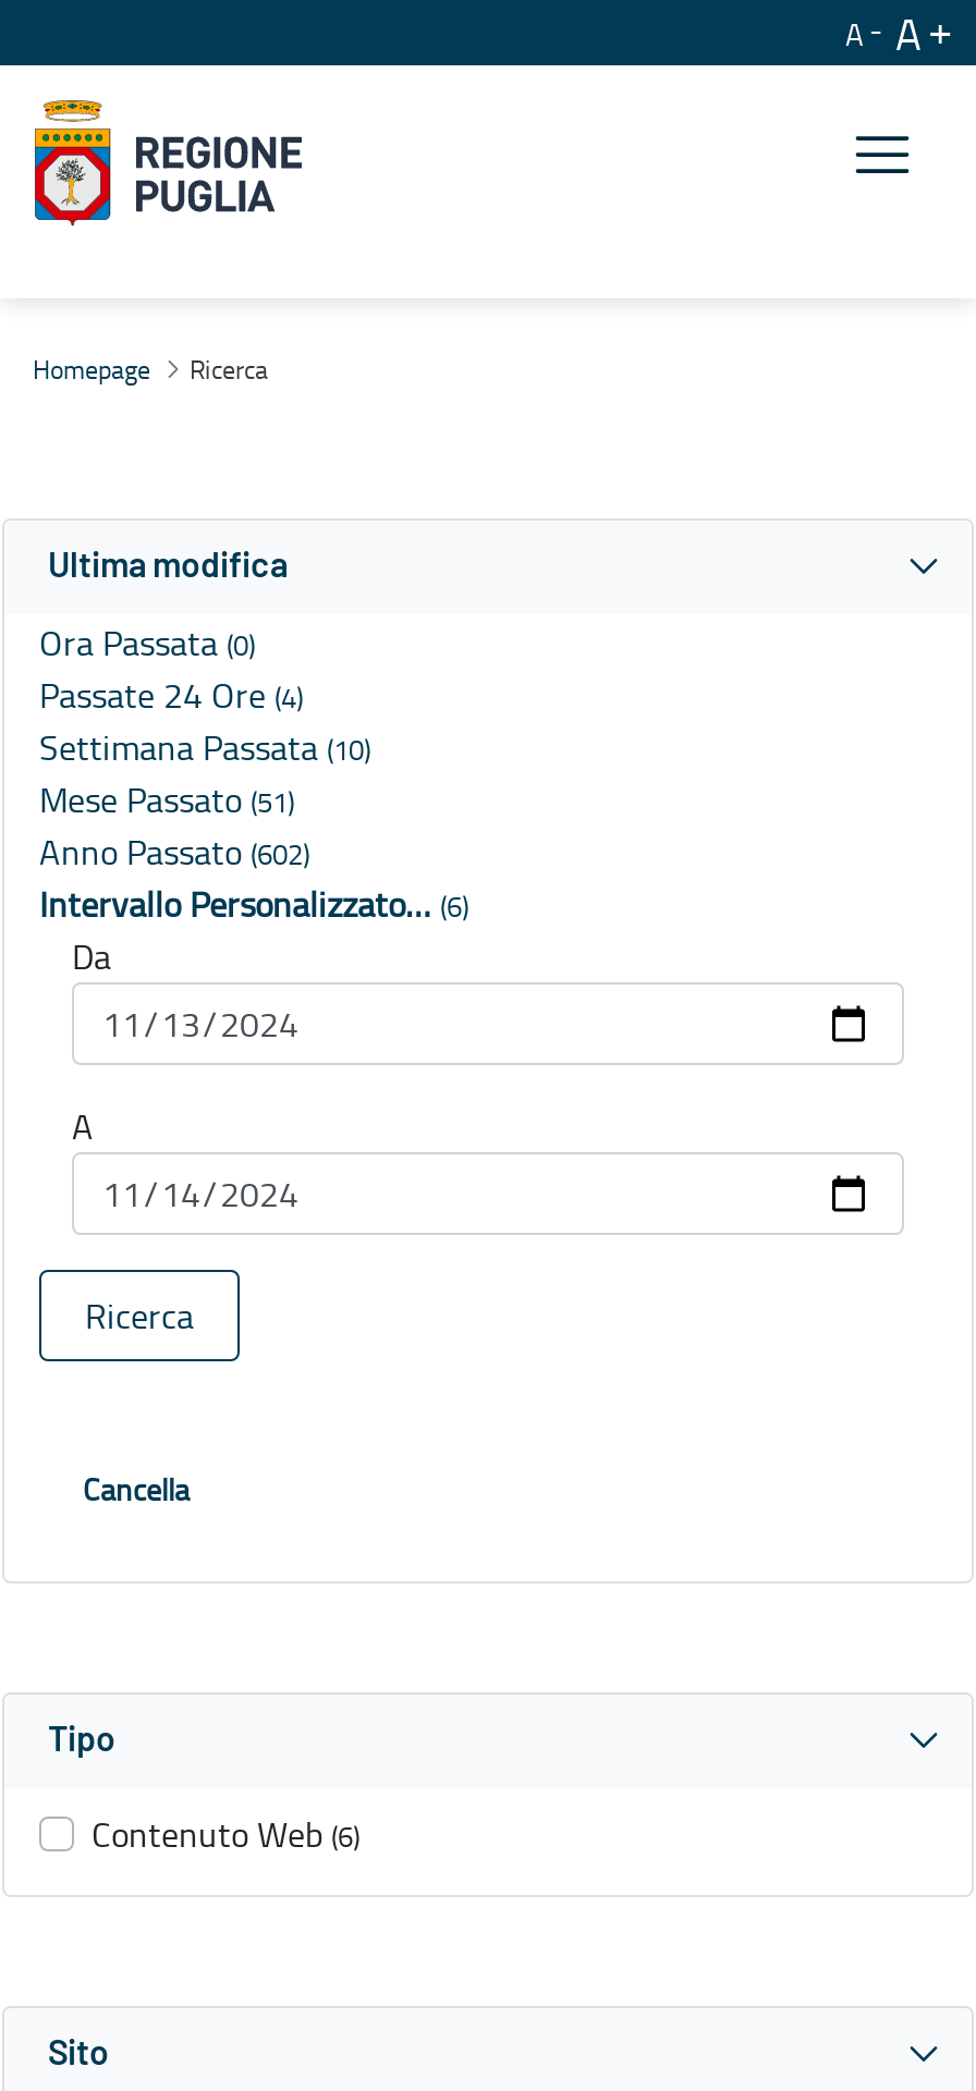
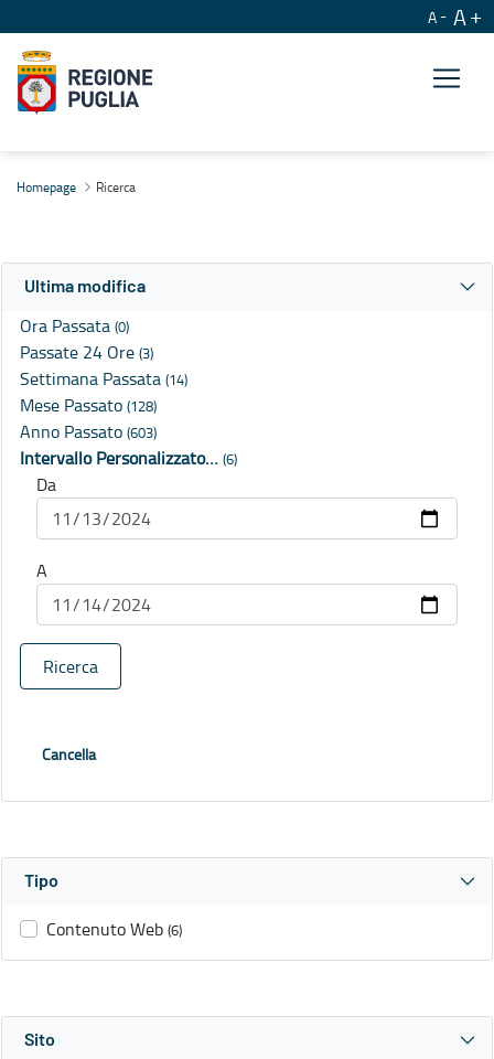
- Passate 24 Ore (4)
+ Passate 24 Ore (3)

- Settimana Passata (10)
+ Settimana Passata (14)

- Mese Passato (51)
+ Mese Passato (128)

- Anno Passato (602)
+ Anno Passato (603)
